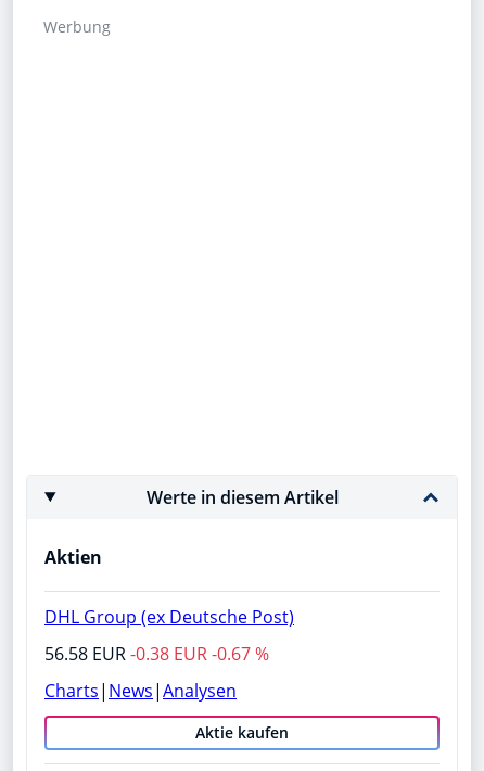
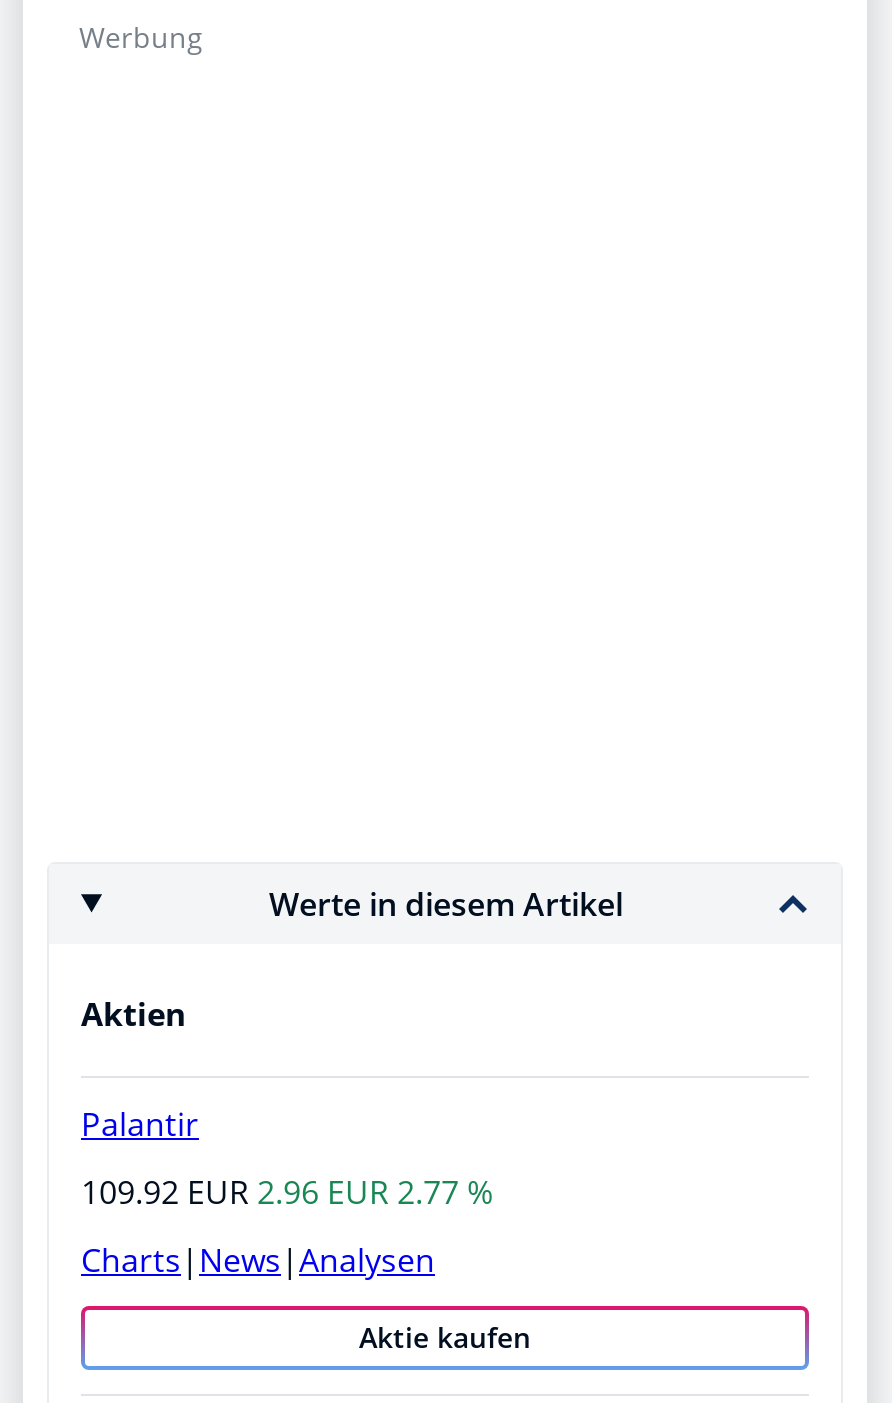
- DHL Group (ex Deutsche Post)
+ Palantir

- 56.58 EUR -0.38 EUR -0.67 %
+ 109.92 EUR 2.96 EUR 2.77 %
